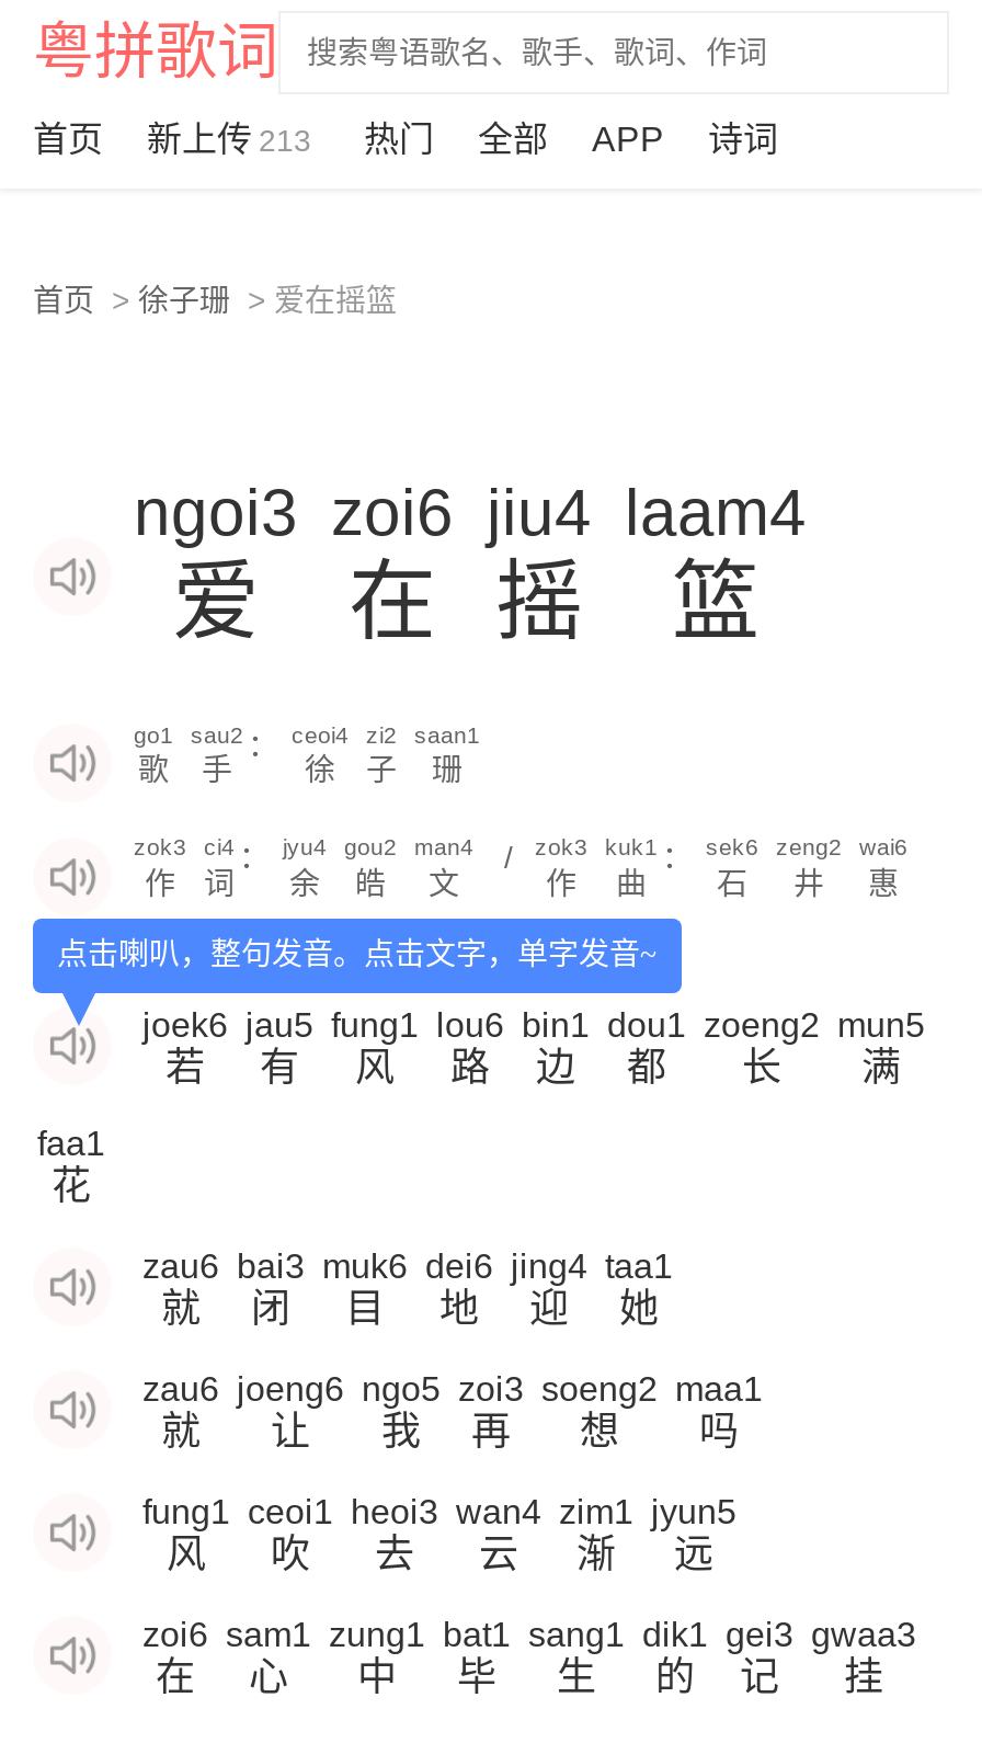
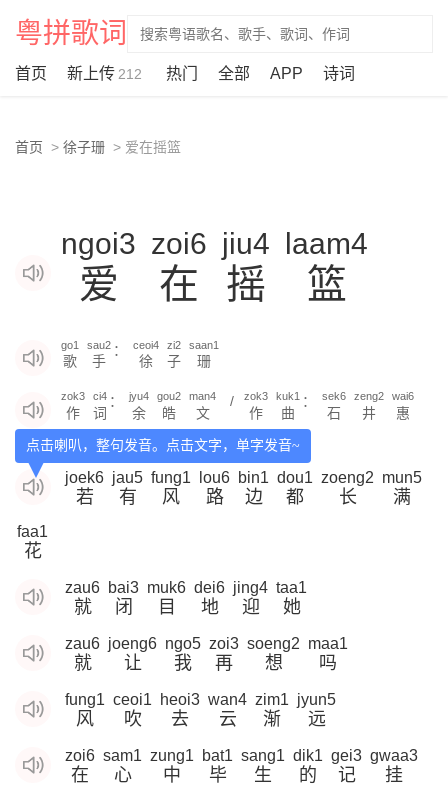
- 首页 新上传 213 热门 全部 APP 诗词
+ 首页 新上传 212 热门 全部 APP 诗词
